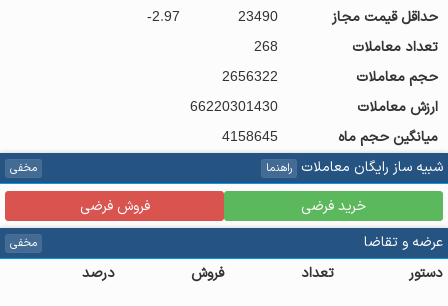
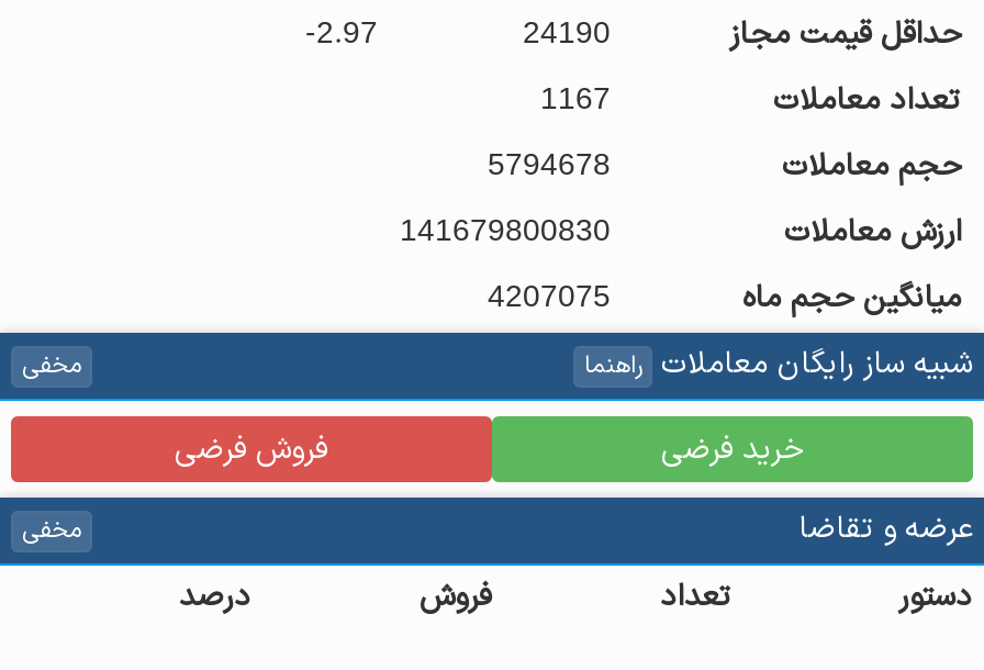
- 23490
+ 24190

- 268
+ 1167

- 2656322
+ 5794678

- 66220301430
+ 141679800830

- 4158645
+ 4207075
